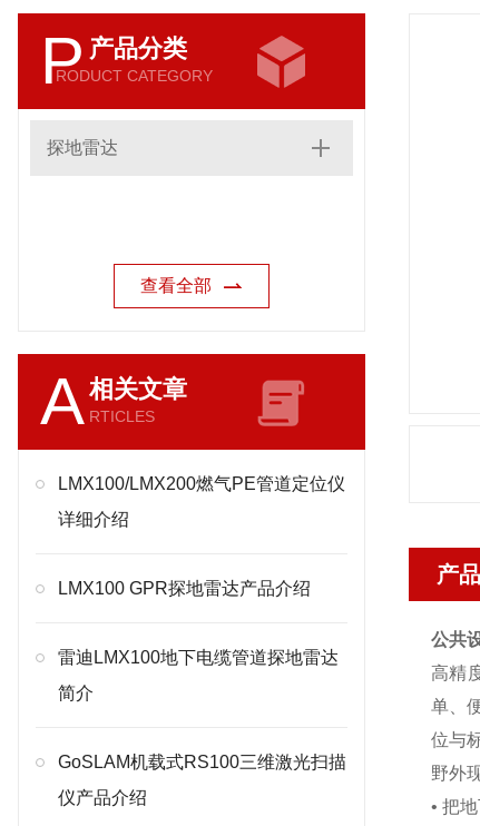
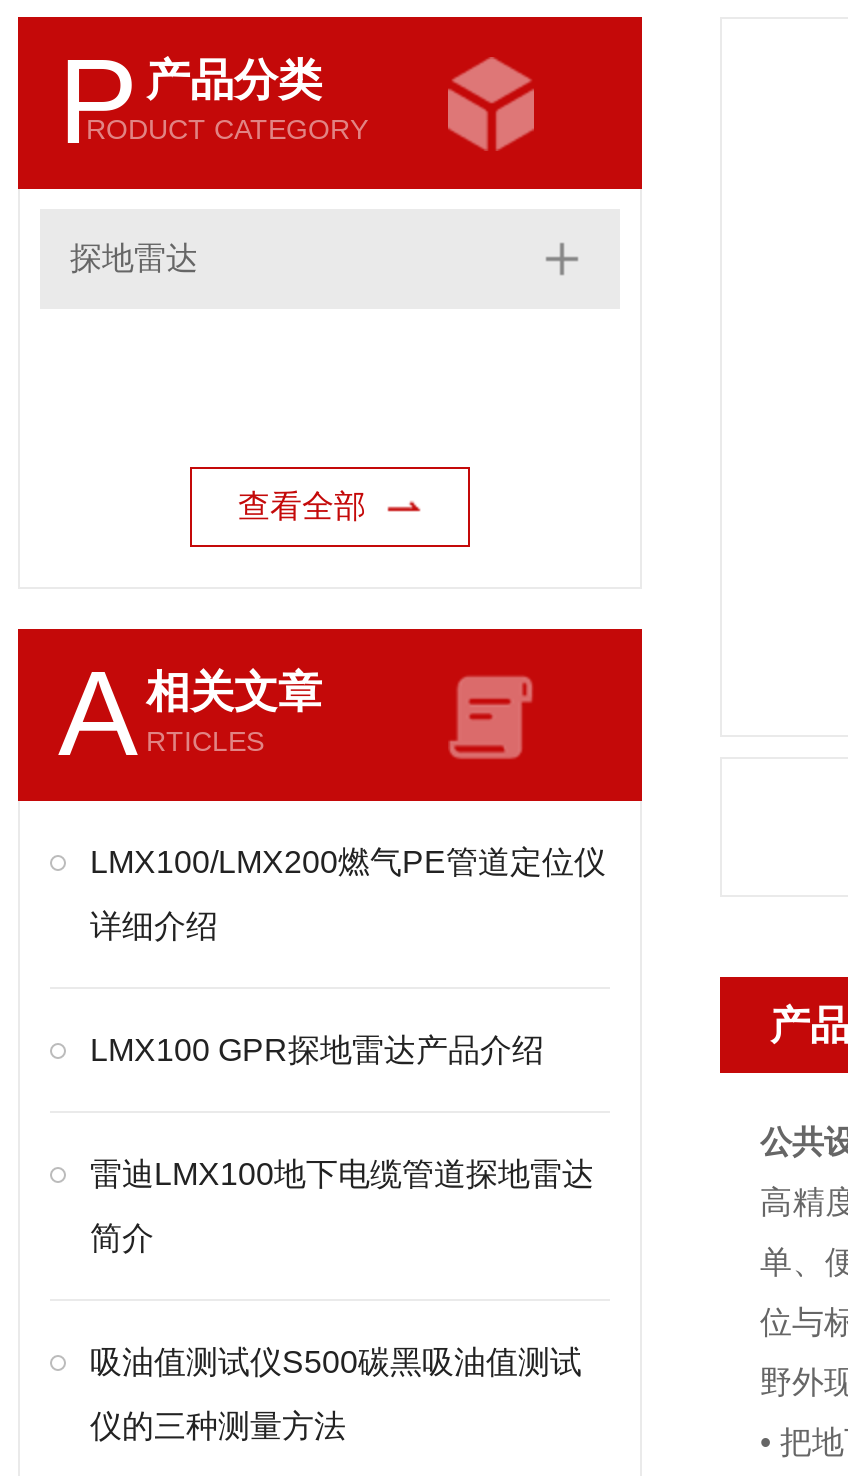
- GoSLAM机载式RS100三维激光扫描
+ 吸油值测试仪S500碳黑吸油值测试

- 仪产品介绍
+ 仪的三种测量方法
